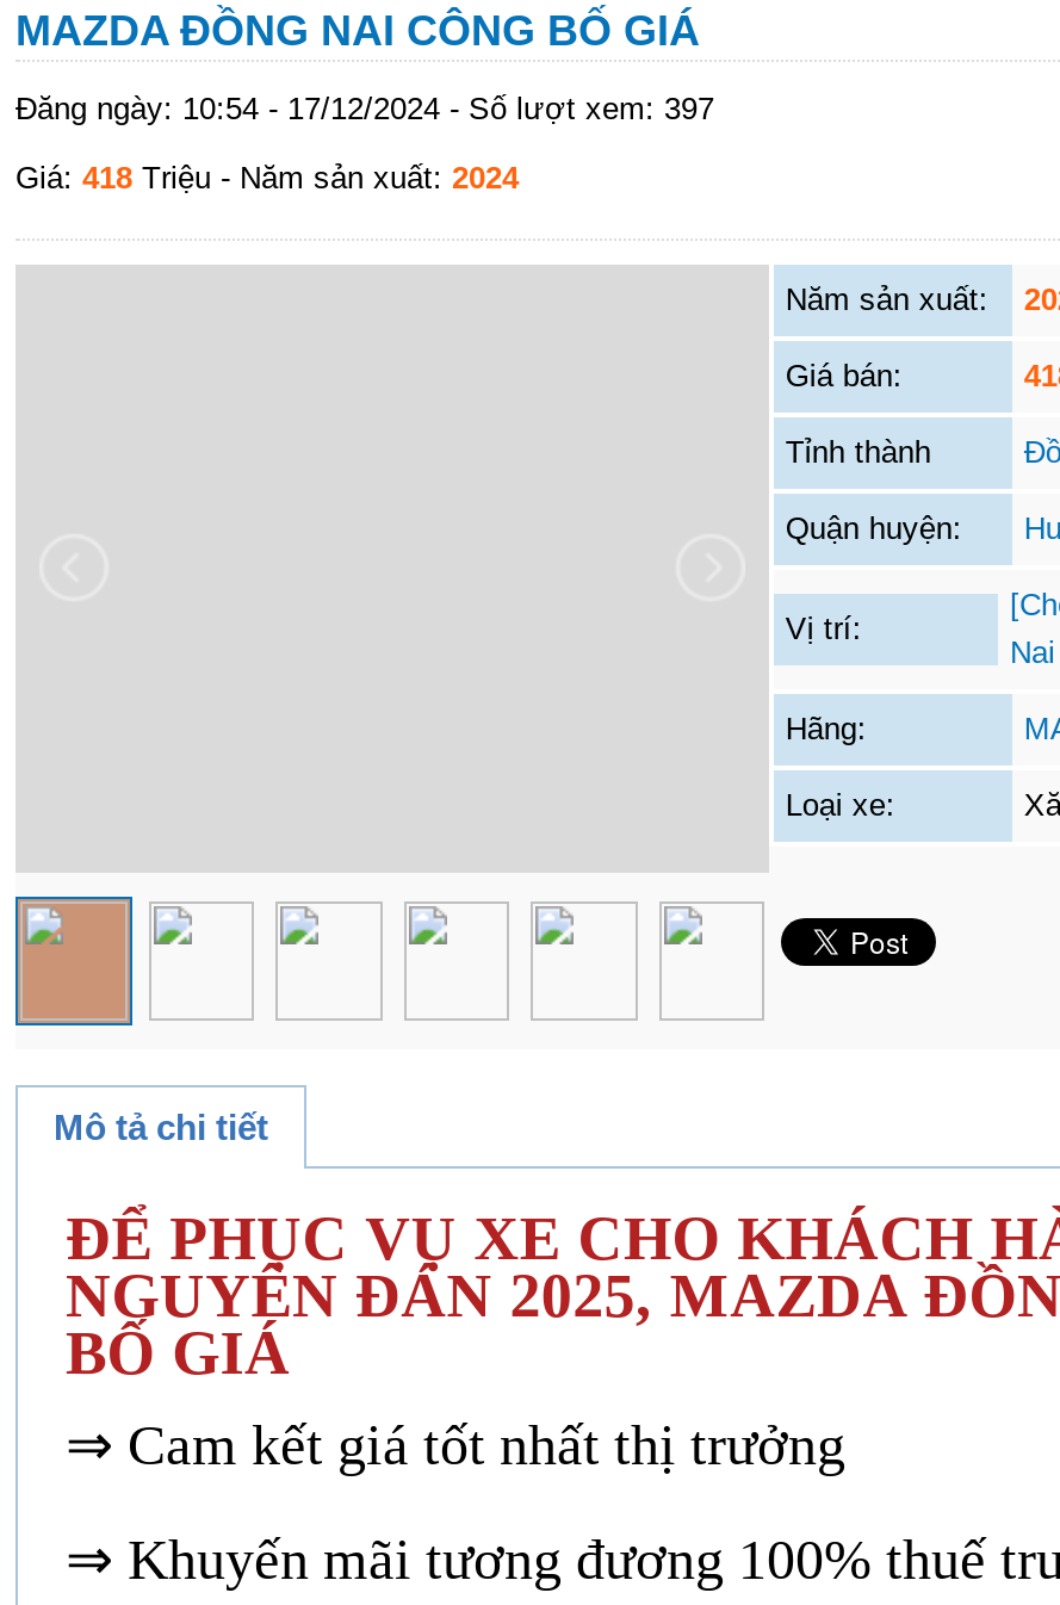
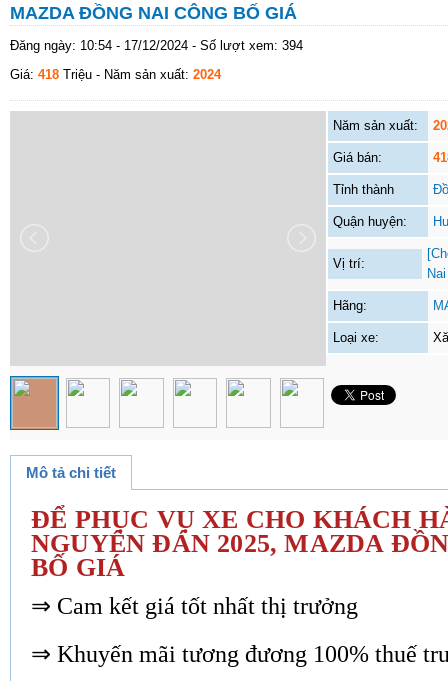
- Đăng ngày: 10:54 - 17/12/2024 - Số lượt xem: 397
+ Đăng ngày: 10:54 - 17/12/2024 - Số lượt xem: 394
